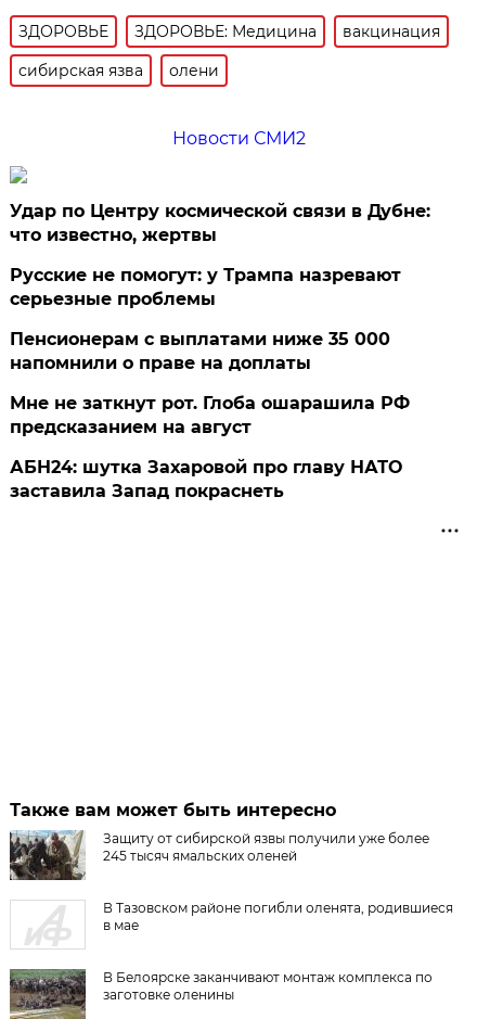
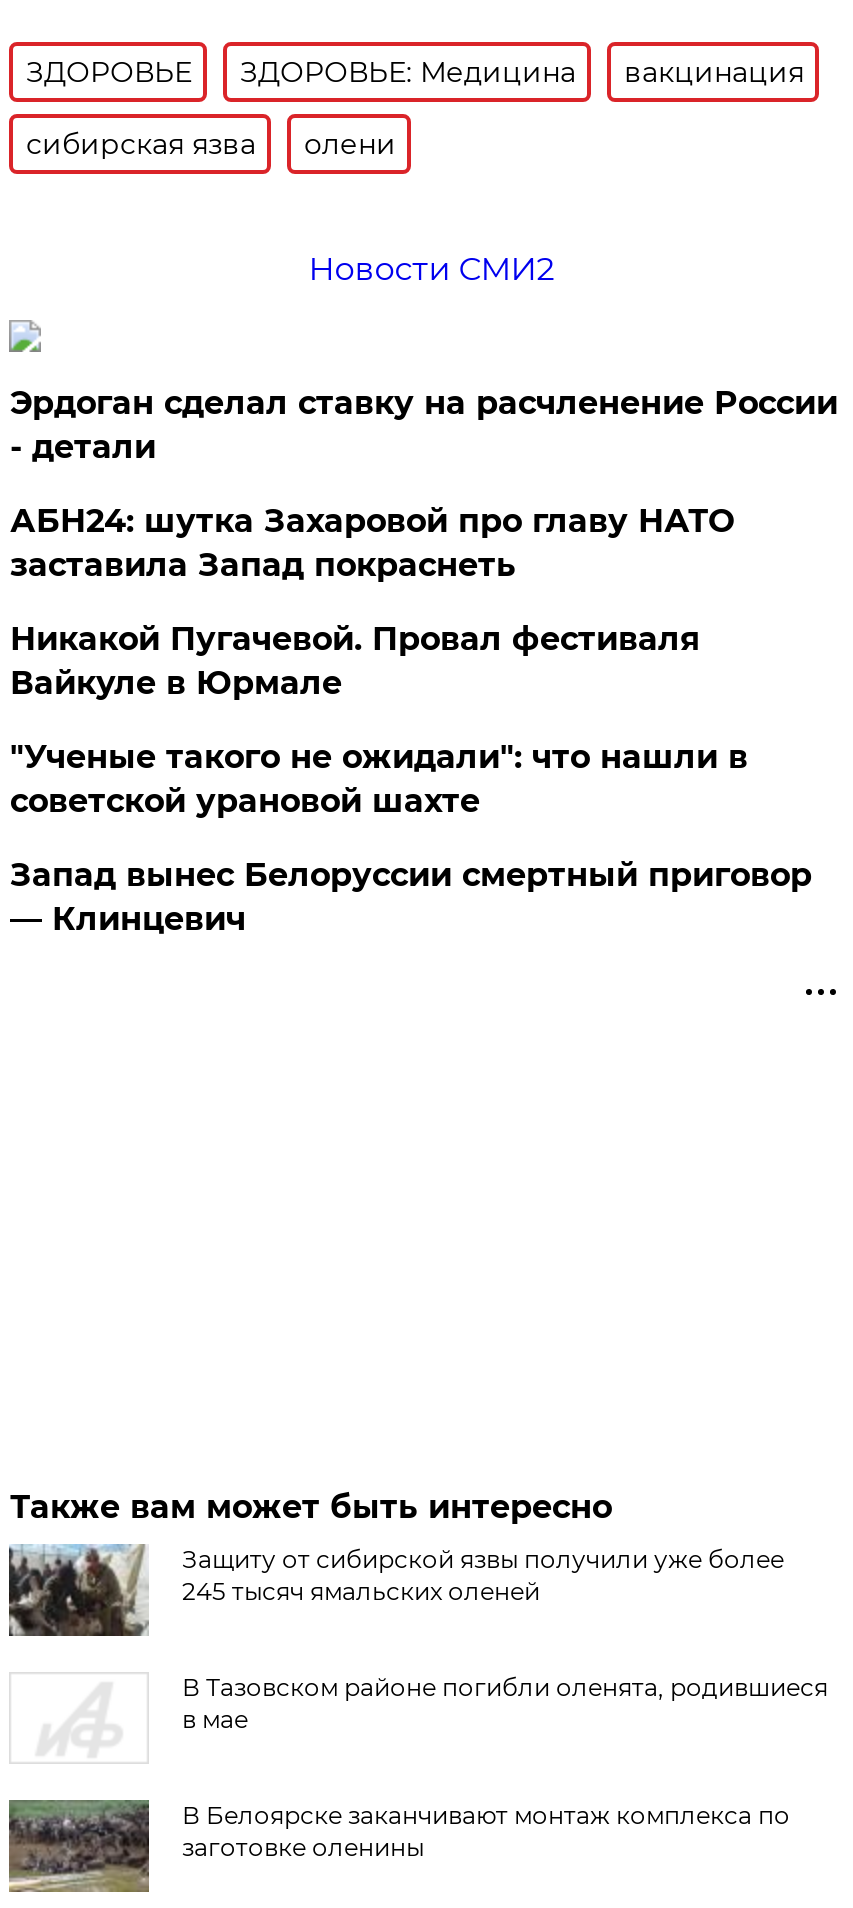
- Удар по Центру космической связи в Дубне:
- что известно, жертвы
- Русские не помогут: у Трампа назревают
- серьезные проблемы
- Пенсионерам с выплатами ниже 35 000
- напомнили о праве на доплаты
- Мне не заткнут рот. Глоба ошарашила РФ
- предсказанием на август
+ Эрдоган сделал ставку на расчленение России
+ - детали

moved up: АБН24: шутка Захаровой про главу НАТО | заставила Запад покраснеть

+ Никакой Пугачевой. Провал фестиваля
+ Вайкуле в Юрмале
+ "Ученые такого не ожидали": что нашли в
+ советской урановой шахте
+ Запад вынес Белоруссии смертный приговор
+ — Клинцевич
